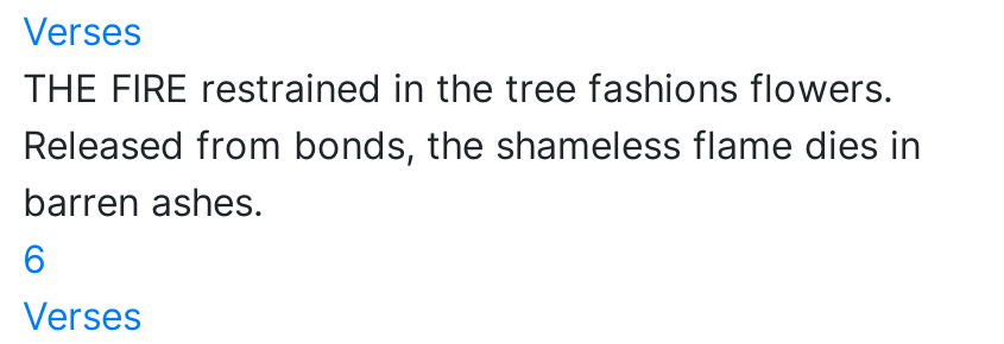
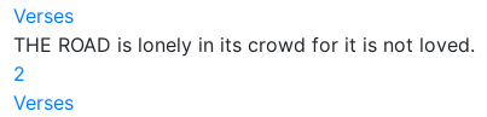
- THE FIRE restrained in the tree fashions flowers.
- Released from bonds, the shameless flame dies in
- barren ashes.
- 6
+ THE ROAD is lonely in its crowd for it is not loved.
+ 2
